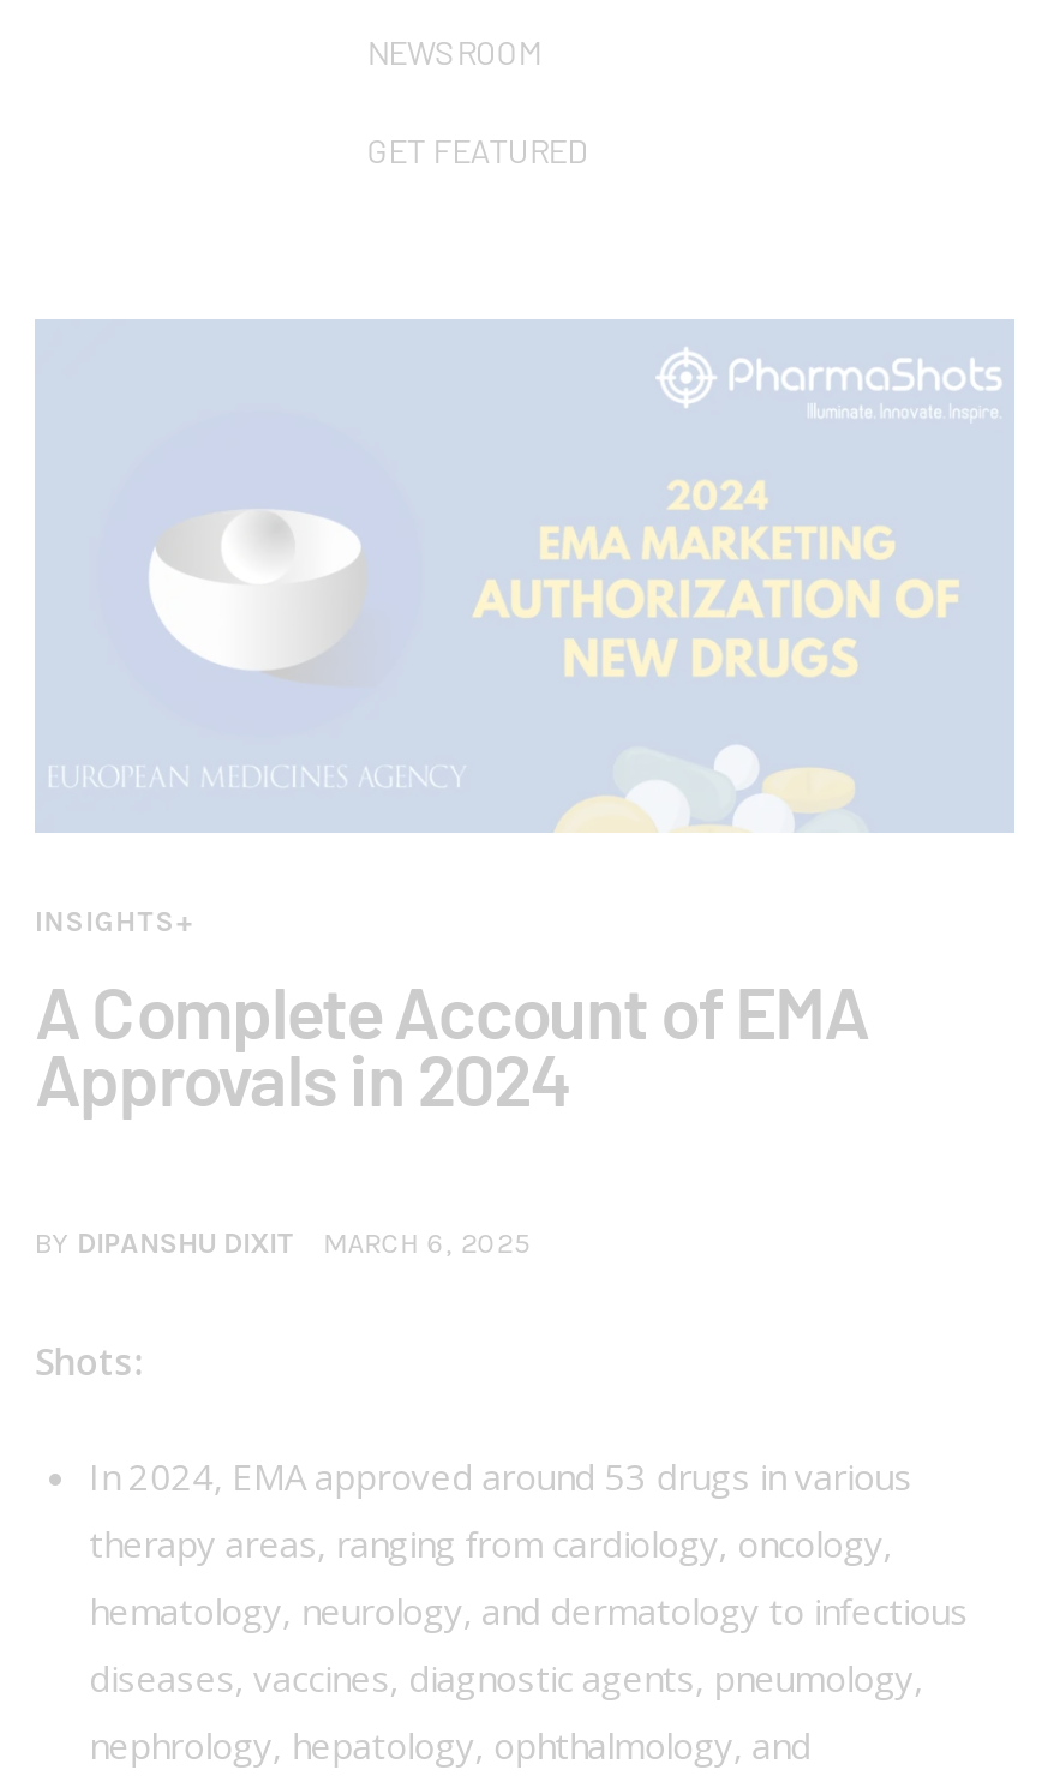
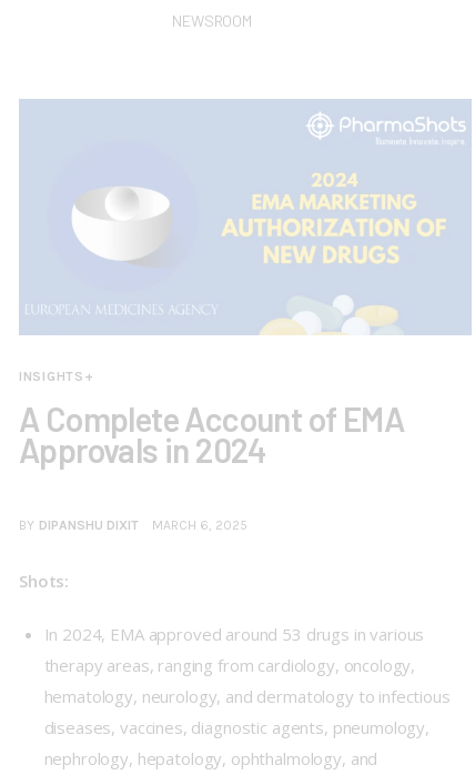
- GET FEATURED
